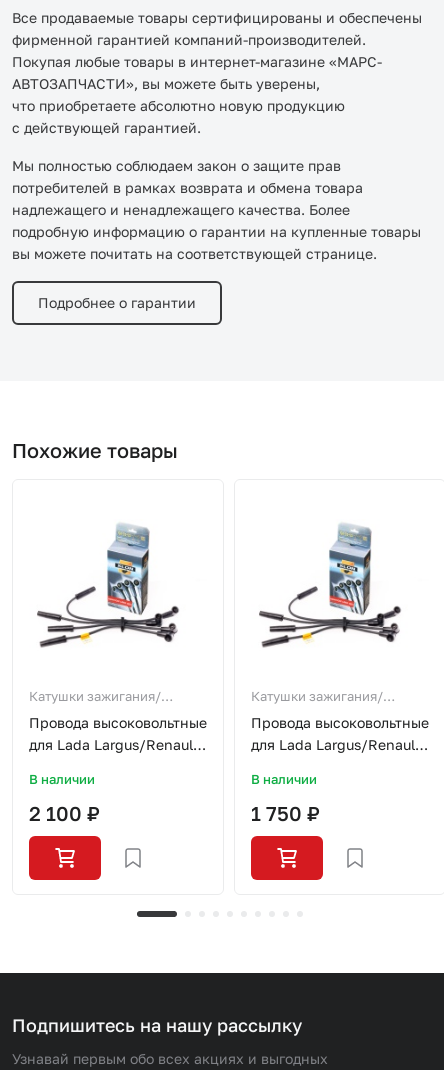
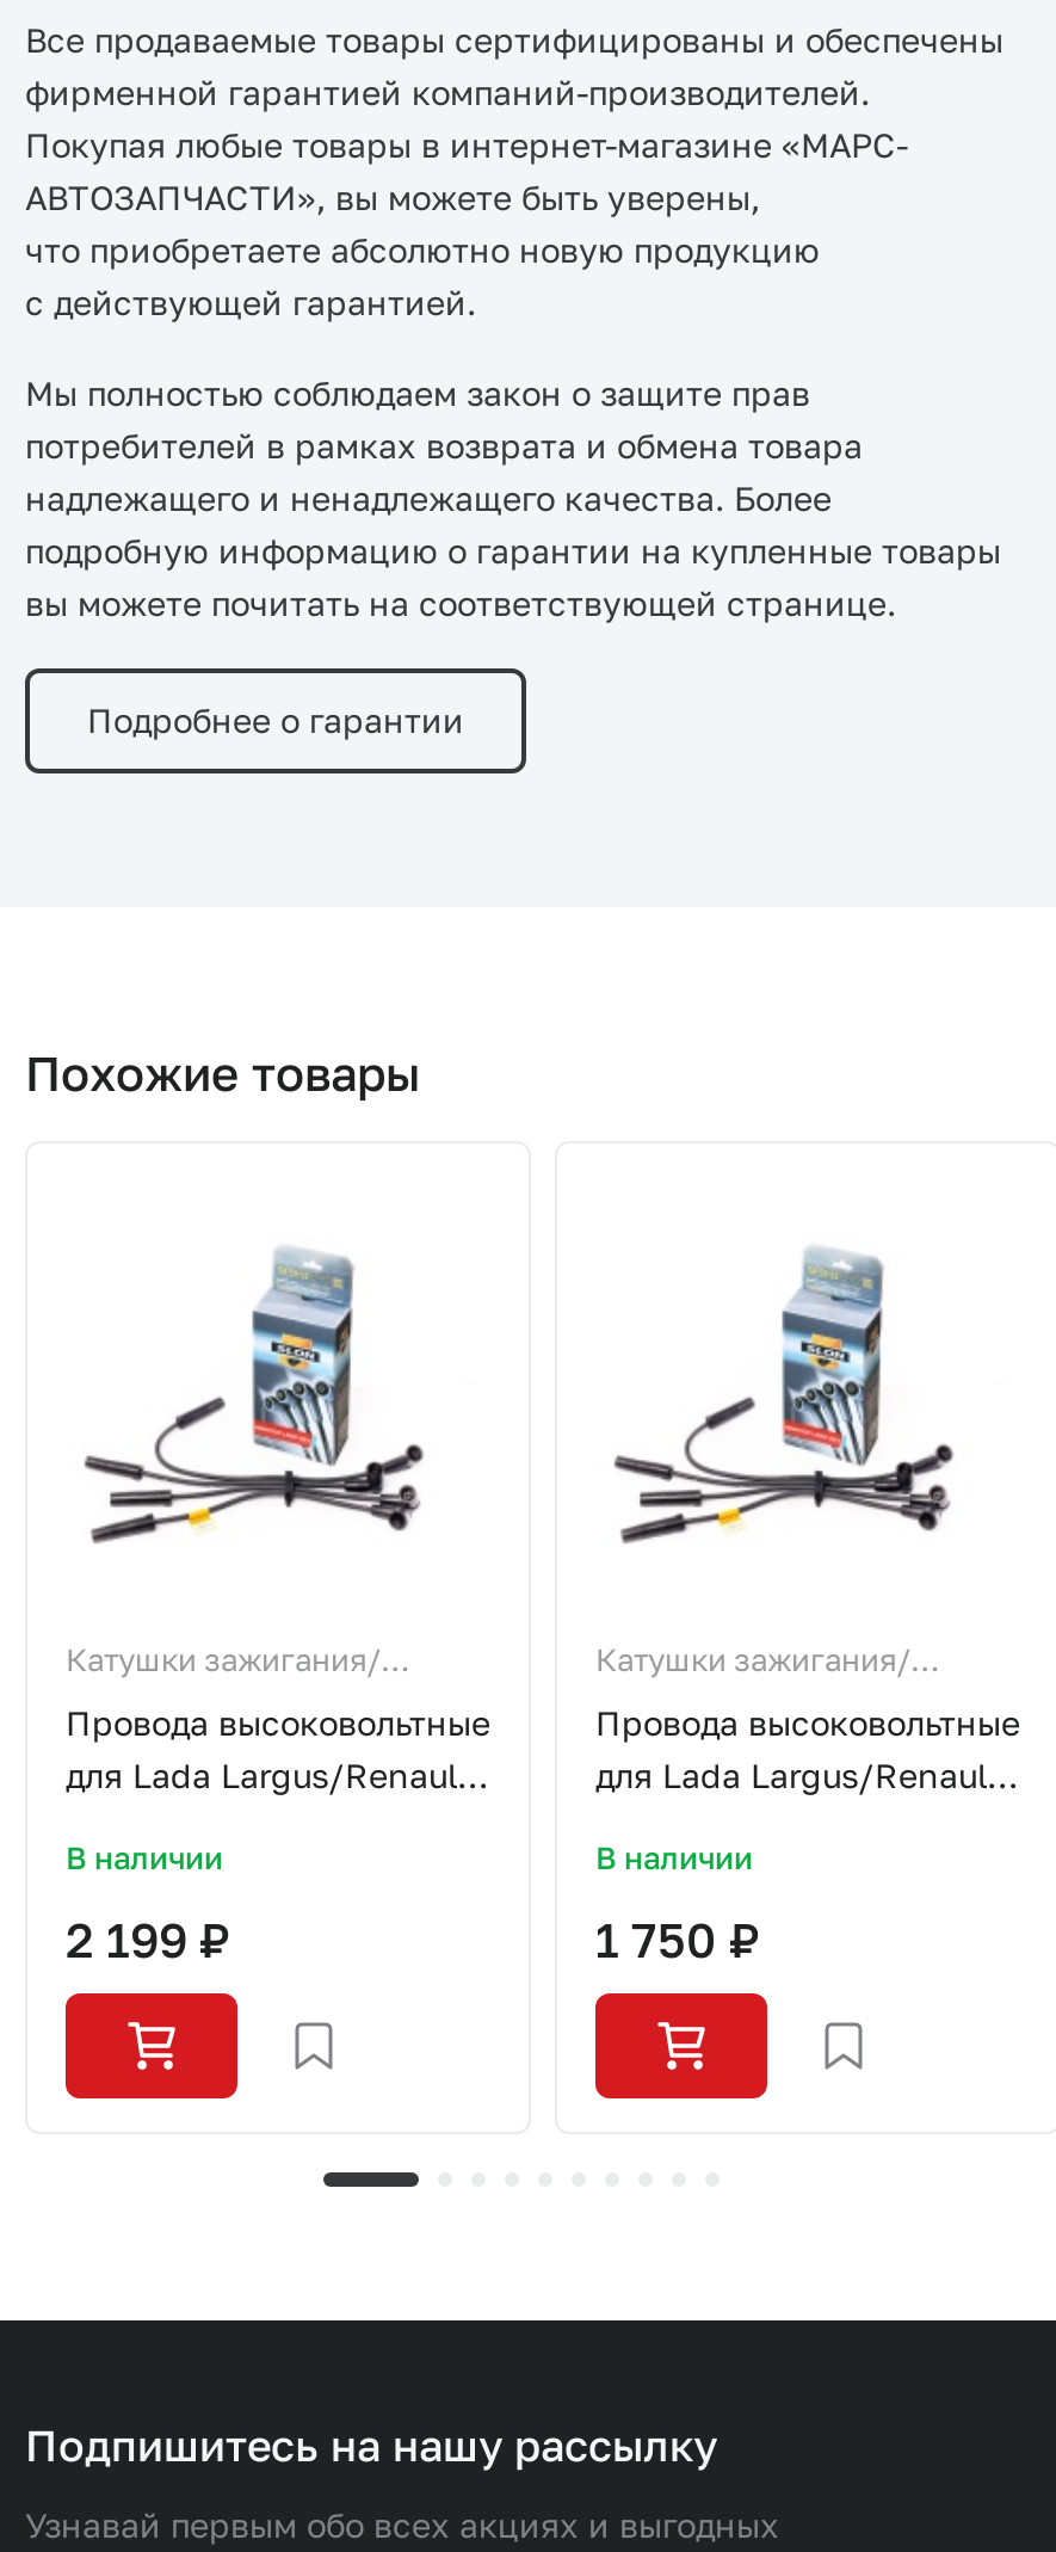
- 2 100 ₽
+ 2 199 ₽
